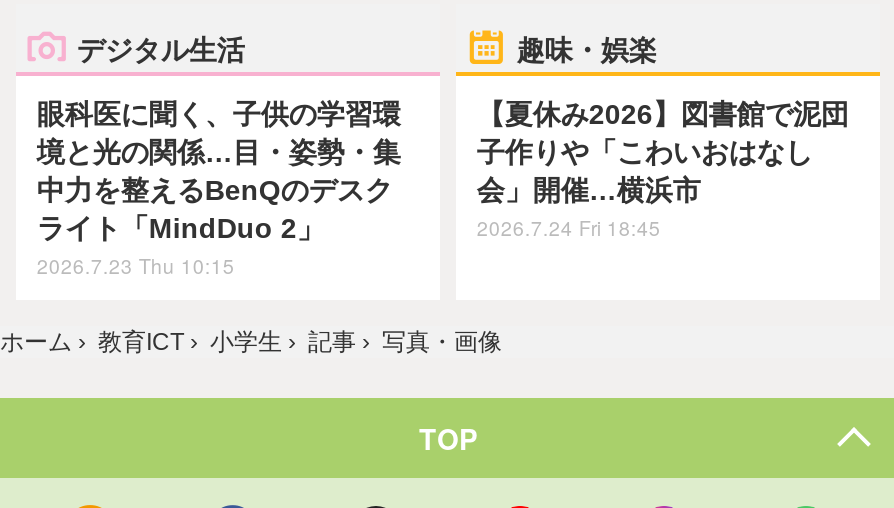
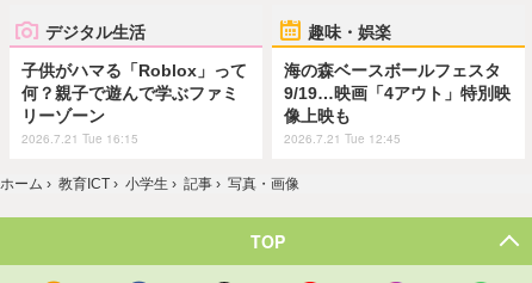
- 眼科医に聞く、子供の学習環
- 境と光の関係…目・姿勢・集
- 中力を整えるBenQのデスク
- ライト「MindDuo 2」
- 2026.7.23 Thu 10:15
+ 子供がハマる「Roblox」って
+ 何？親子で遊んで学ぶファミ
+ リーゾーン
+ 2026.7.21 Tue 16:15

- 【夏休み2026】図書館で泥団
- 子作りや「こわいおはなし
- 会」開催…横浜市
- 2026.7.24 Fri 18:45
+ 海の森ベースボールフェスタ
+ 9/19…映画「4アウト」特別映
+ 像上映も
+ 2026.7.21 Tue 12:45
